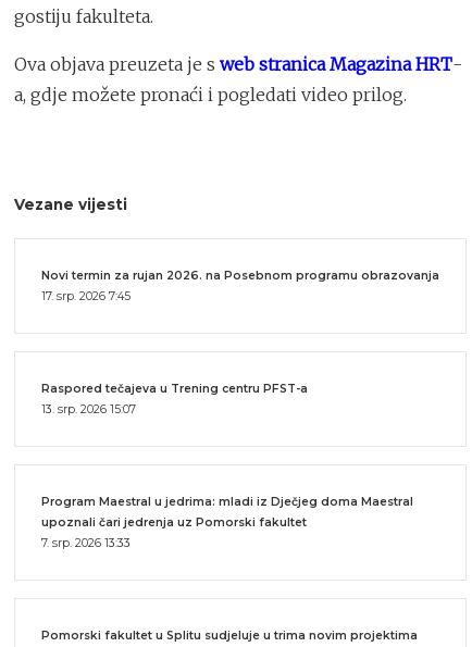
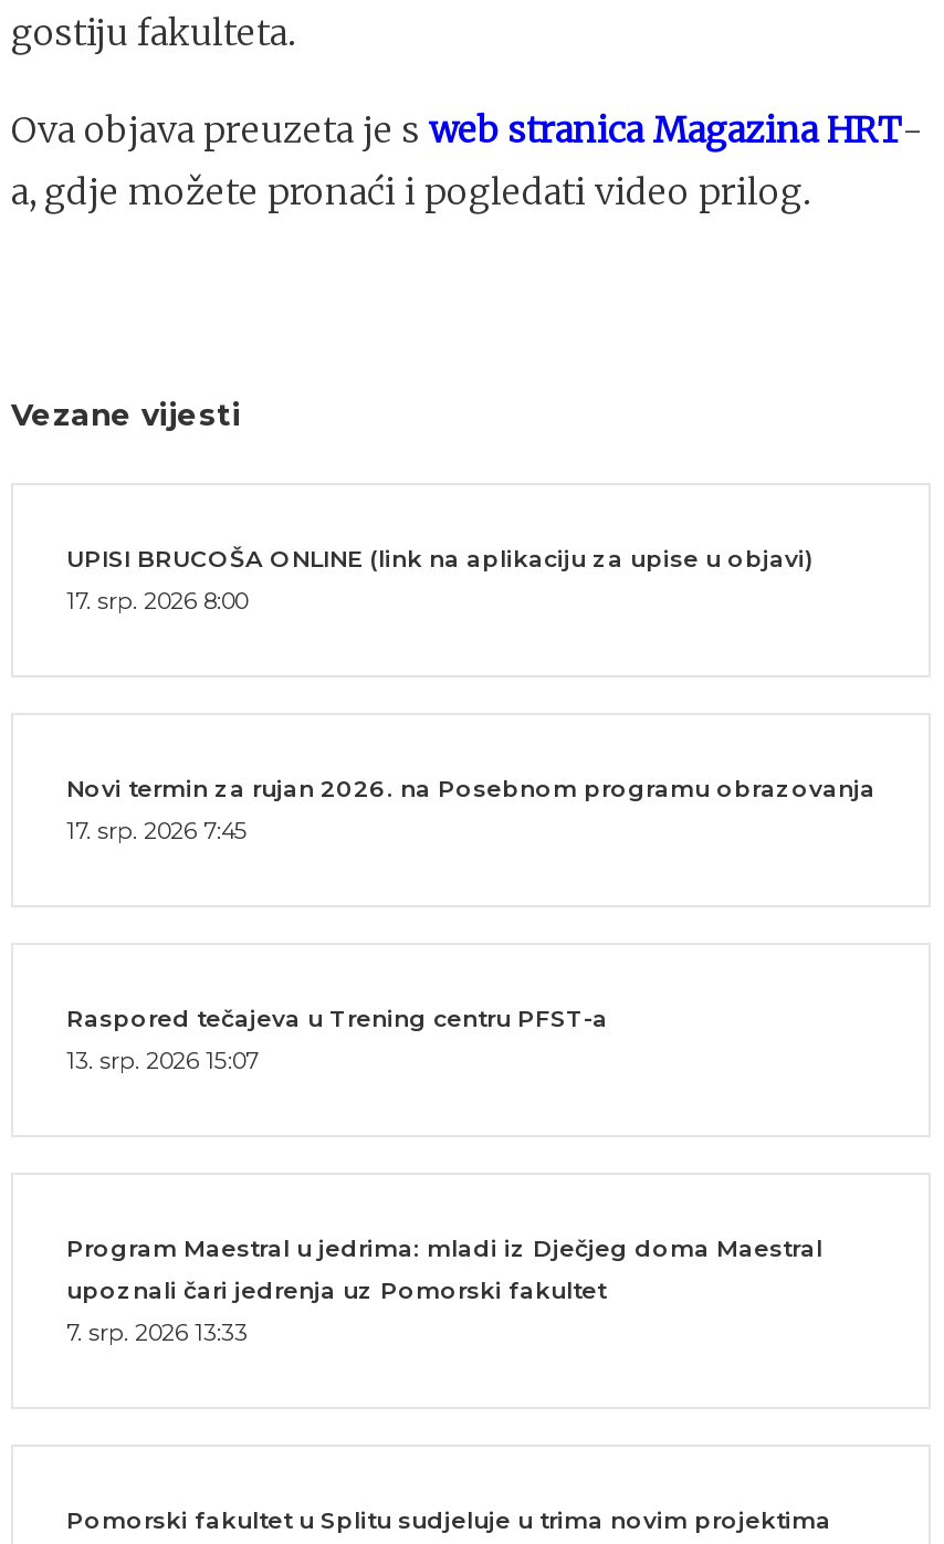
+ UPISI BRUCOŠA ONLINE (link na aplikaciju za upise u objavi)
+ 17. srp. 2026 8:00
